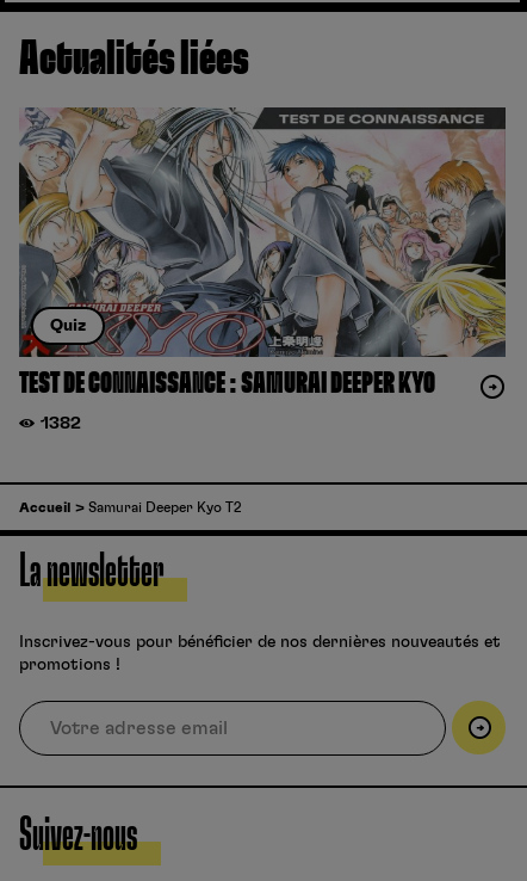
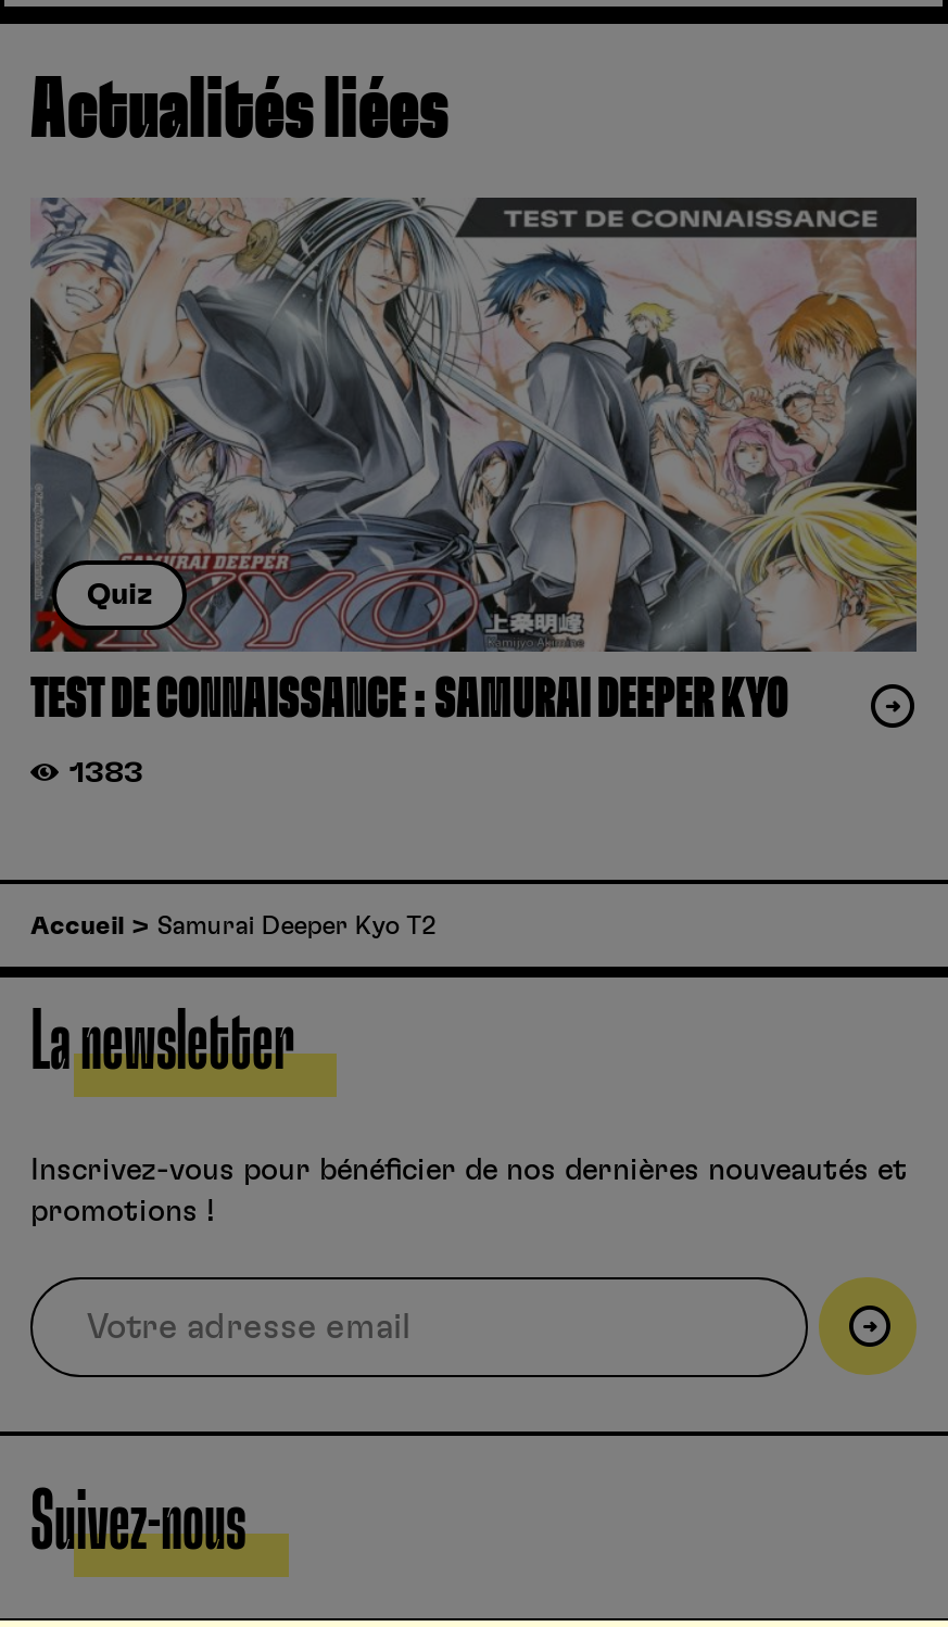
- 1382
+ 1383
